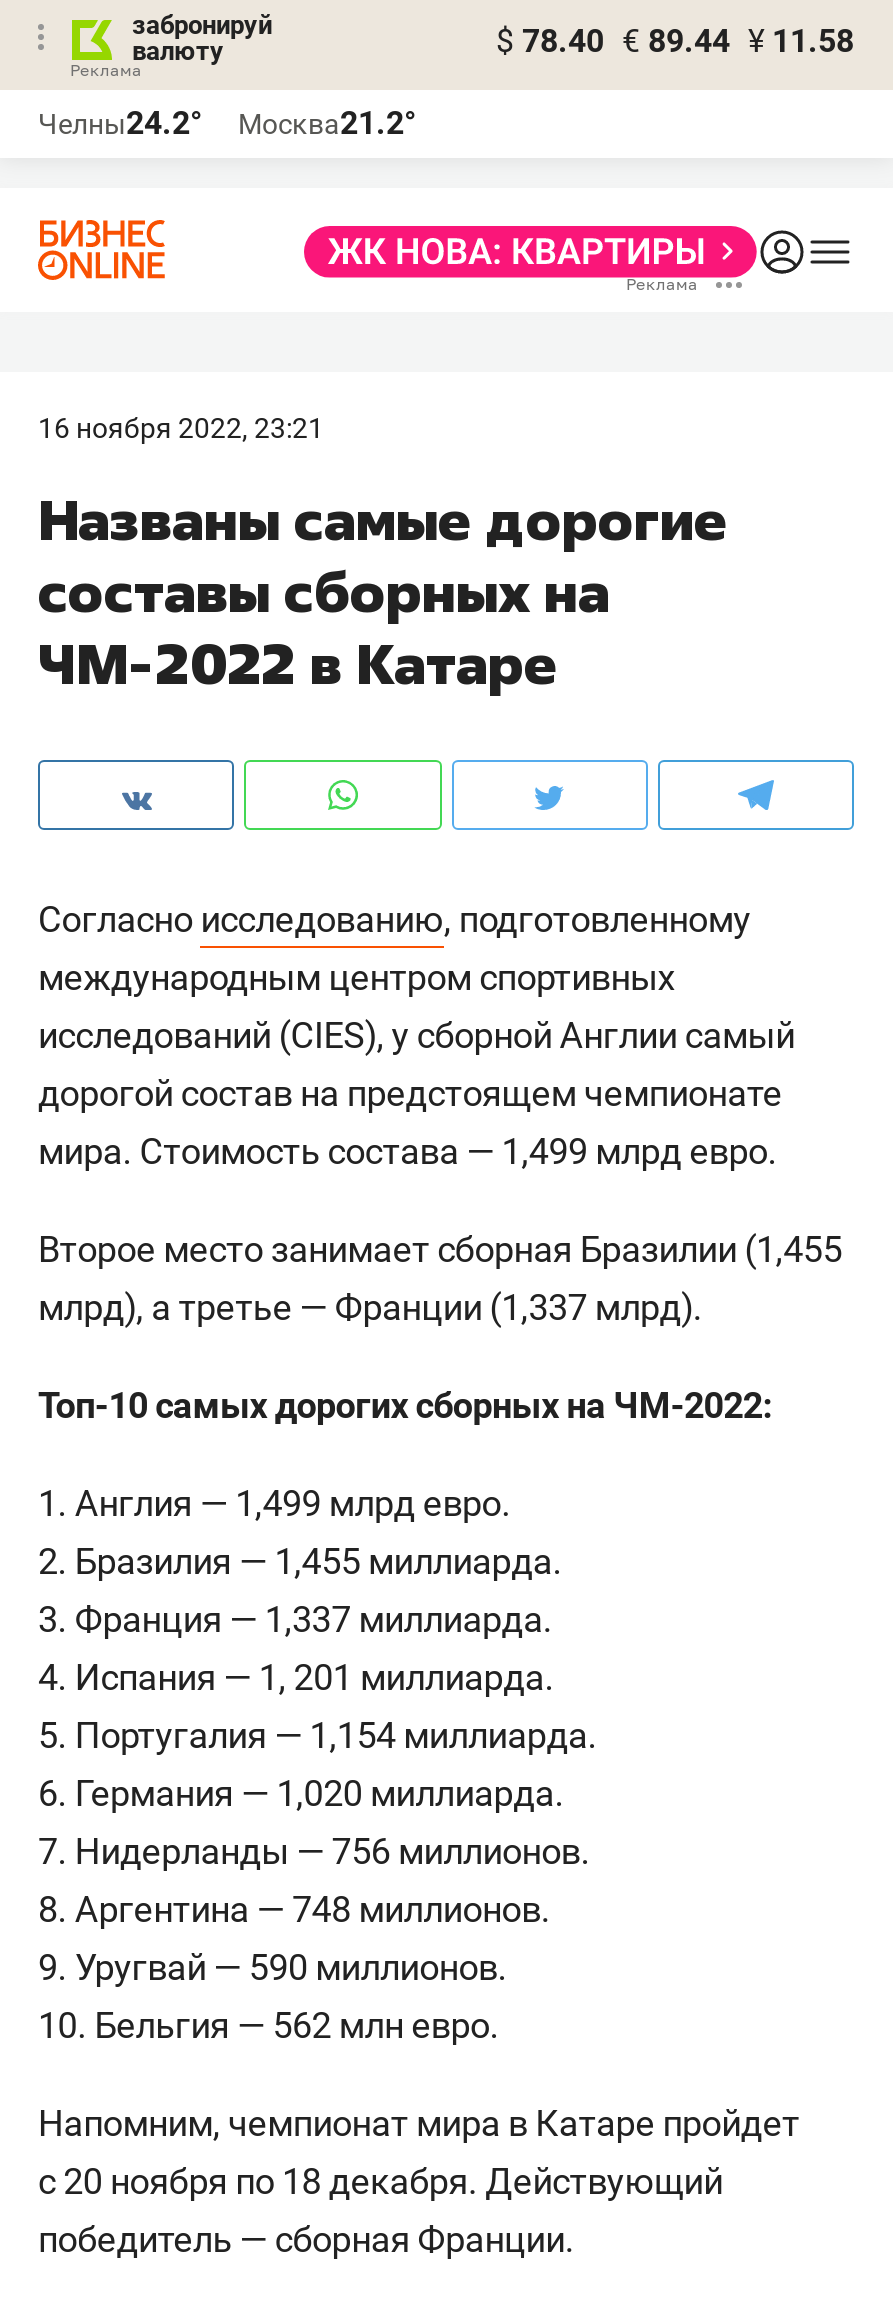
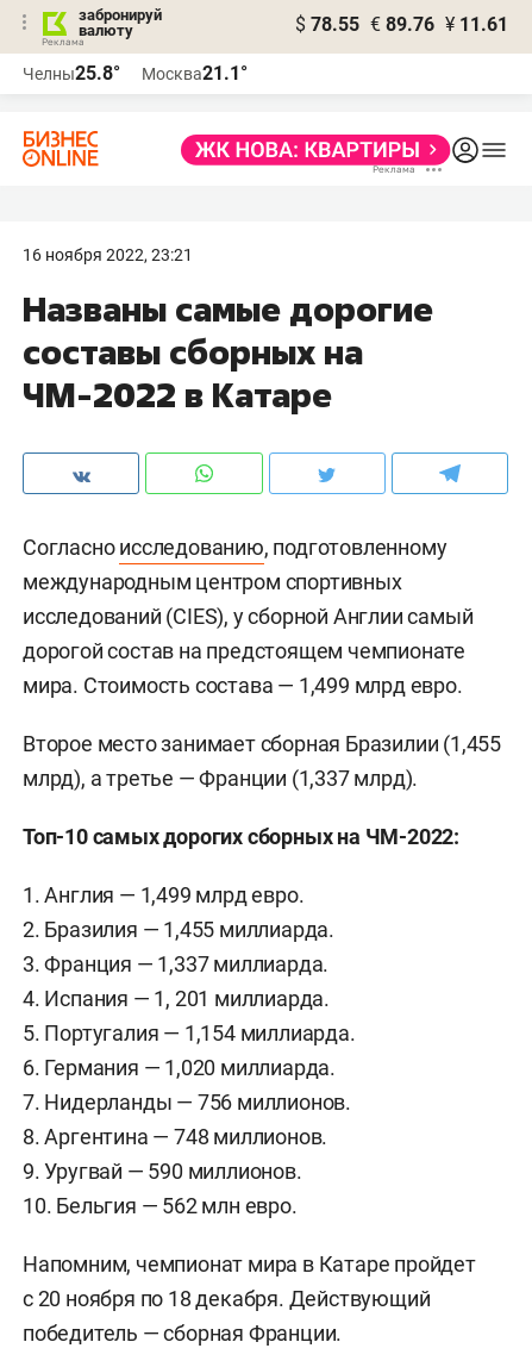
- $ 78.40 € 89.44 ¥ 11.58
+ $ 78.55 € 89.76 ¥ 11.61

- Челны24.2°
+ Челны25.8°

- Москва21.2°
+ Москва21.1°
